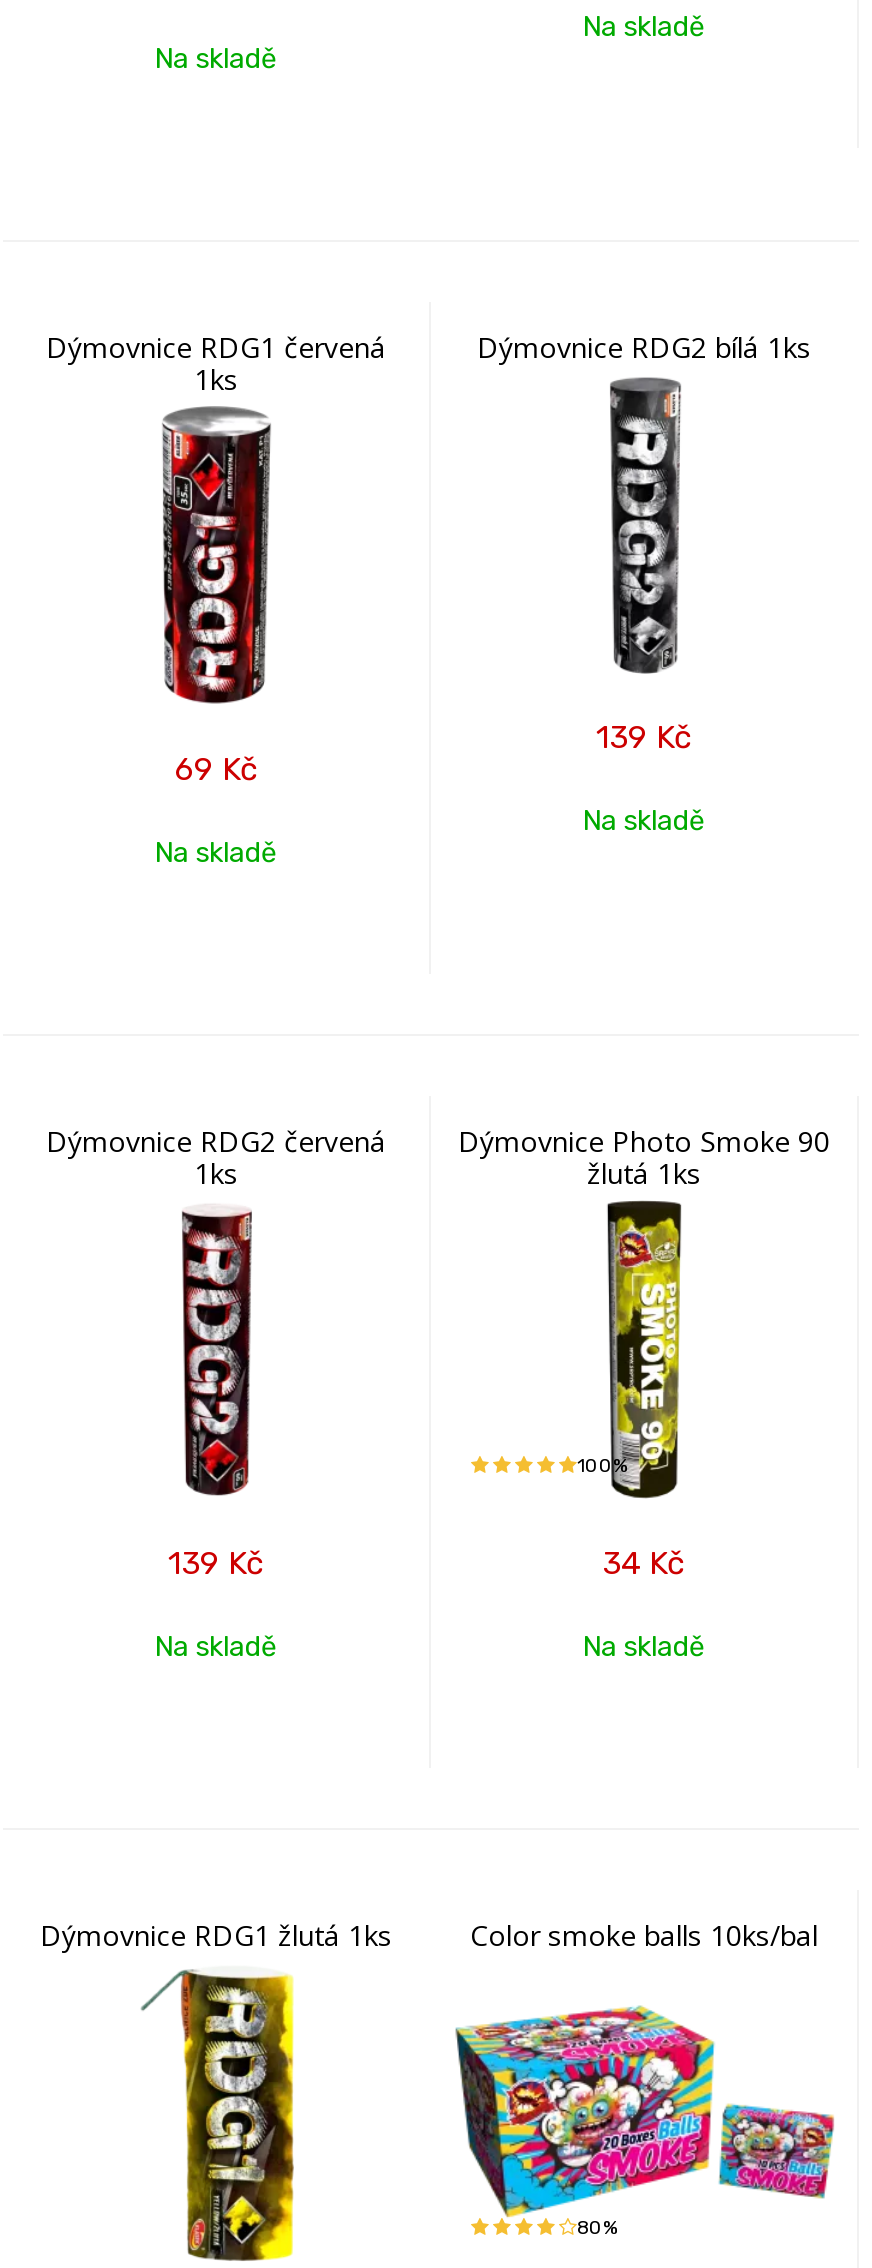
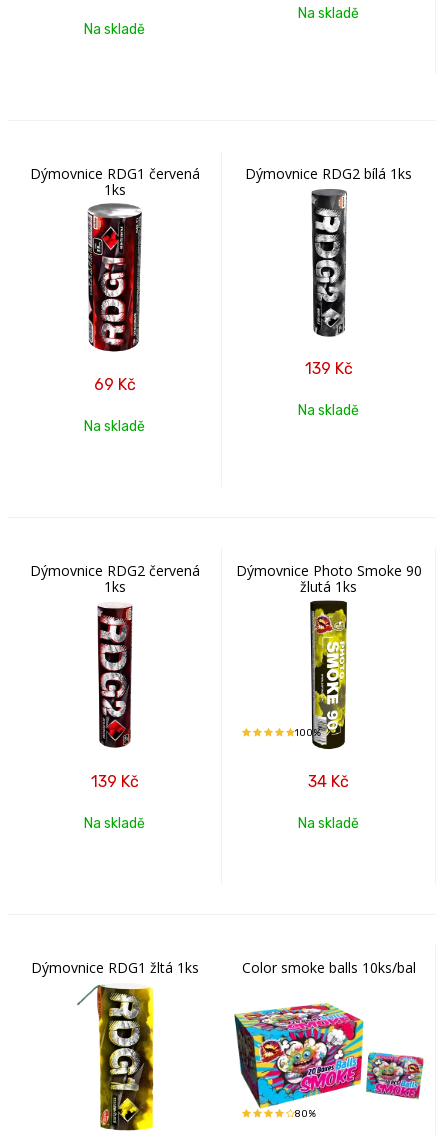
- Dýmovnice RDG1 žlutá 1ks
+ Dýmovnice RDG1 žltá 1ks
